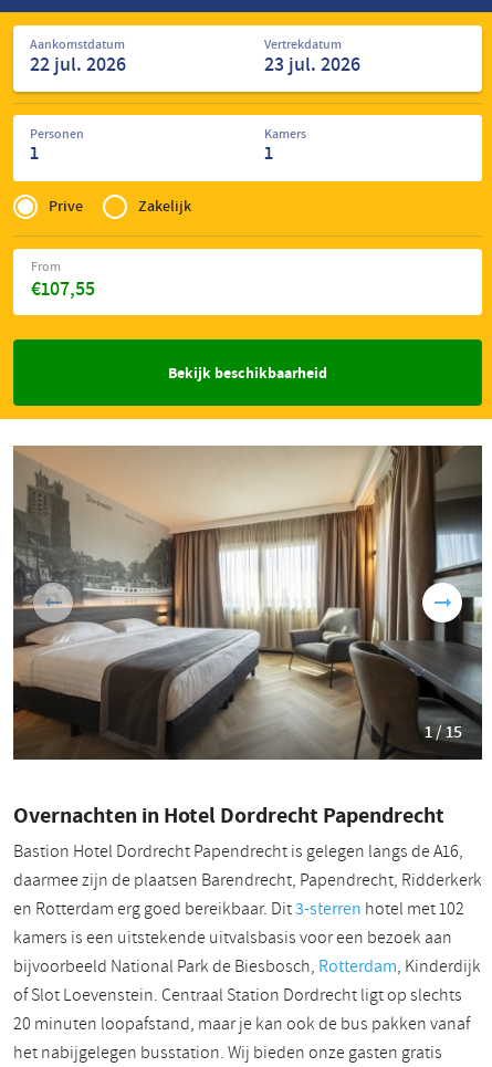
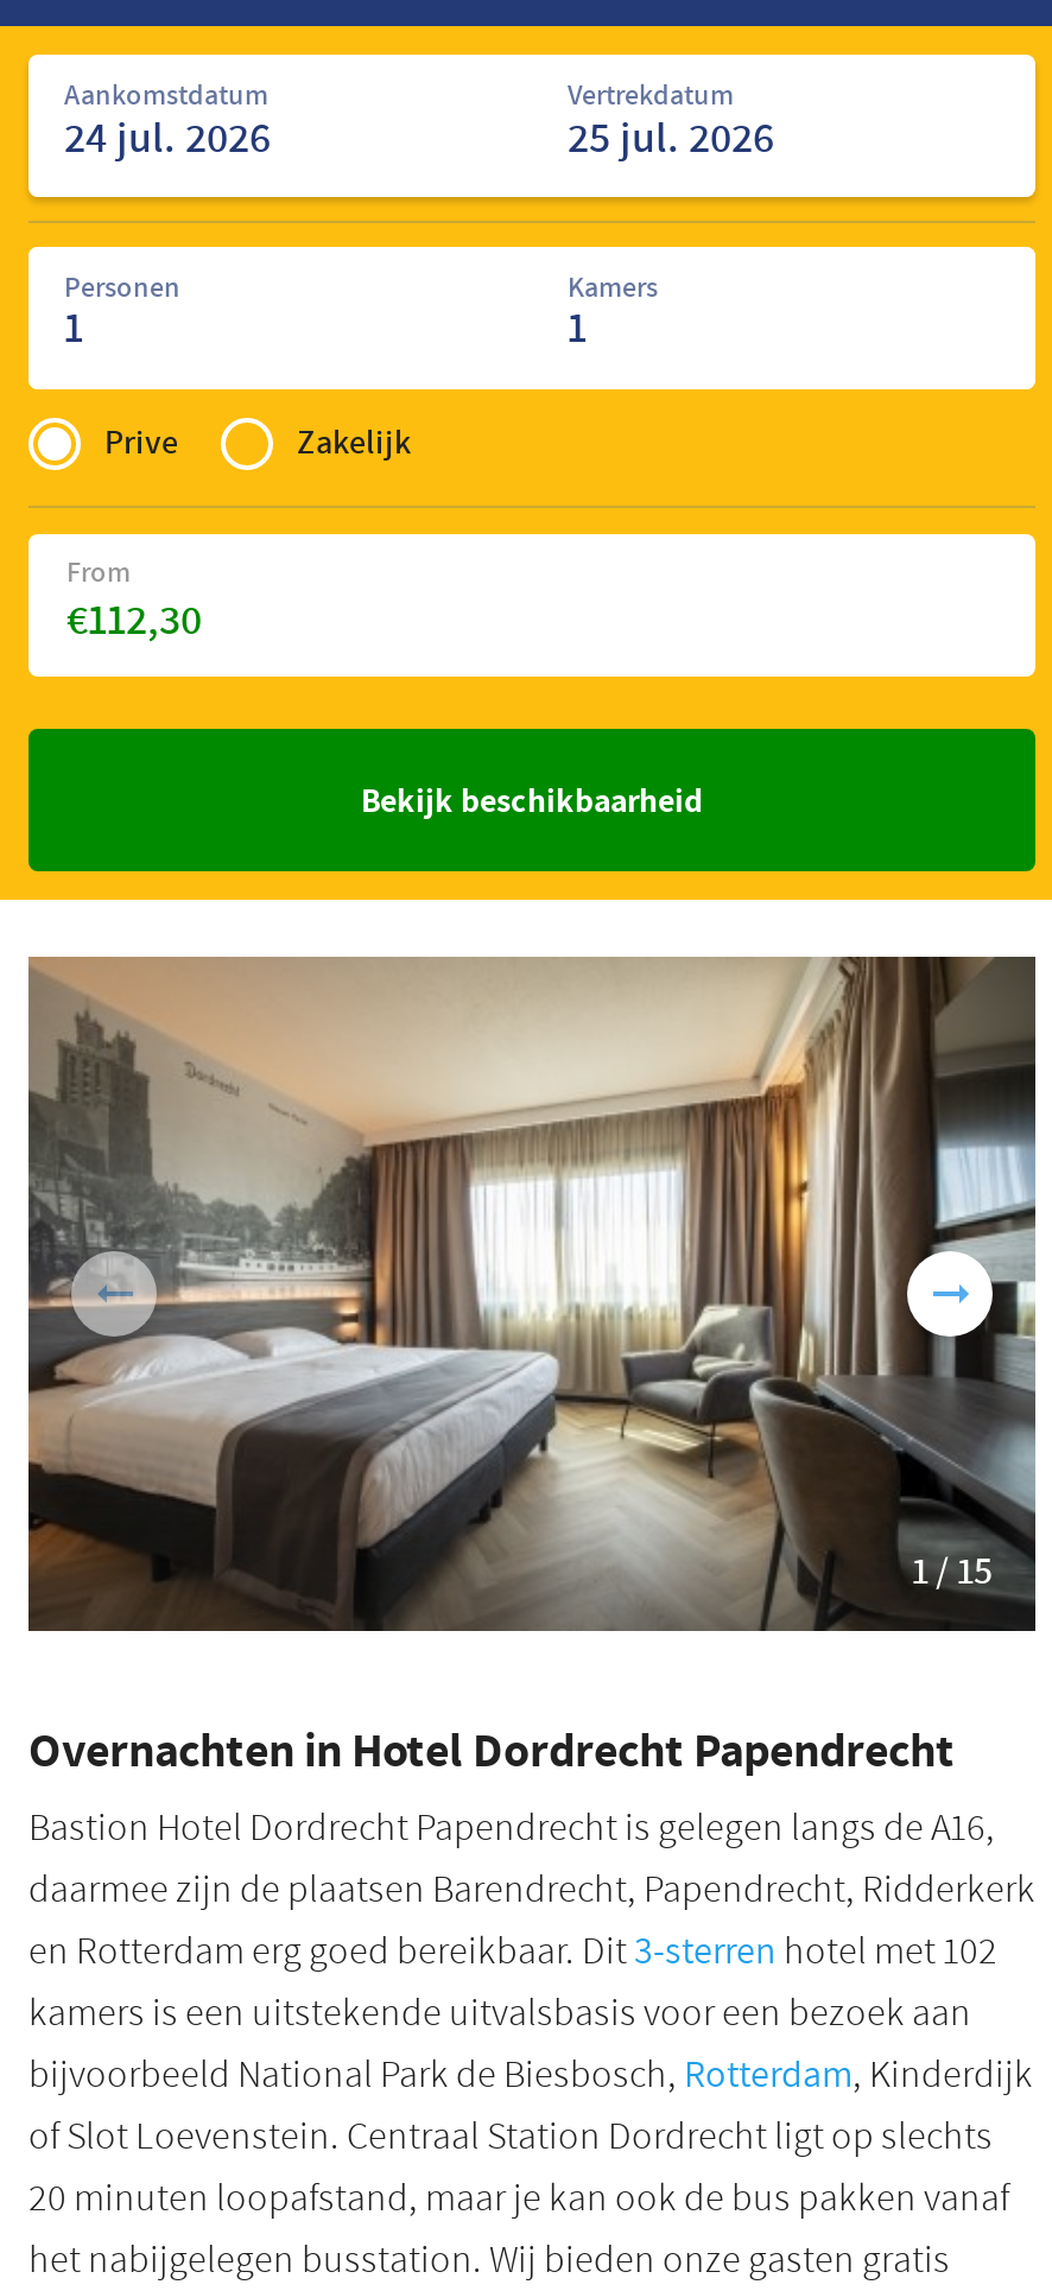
- €107,55
+ €112,30
